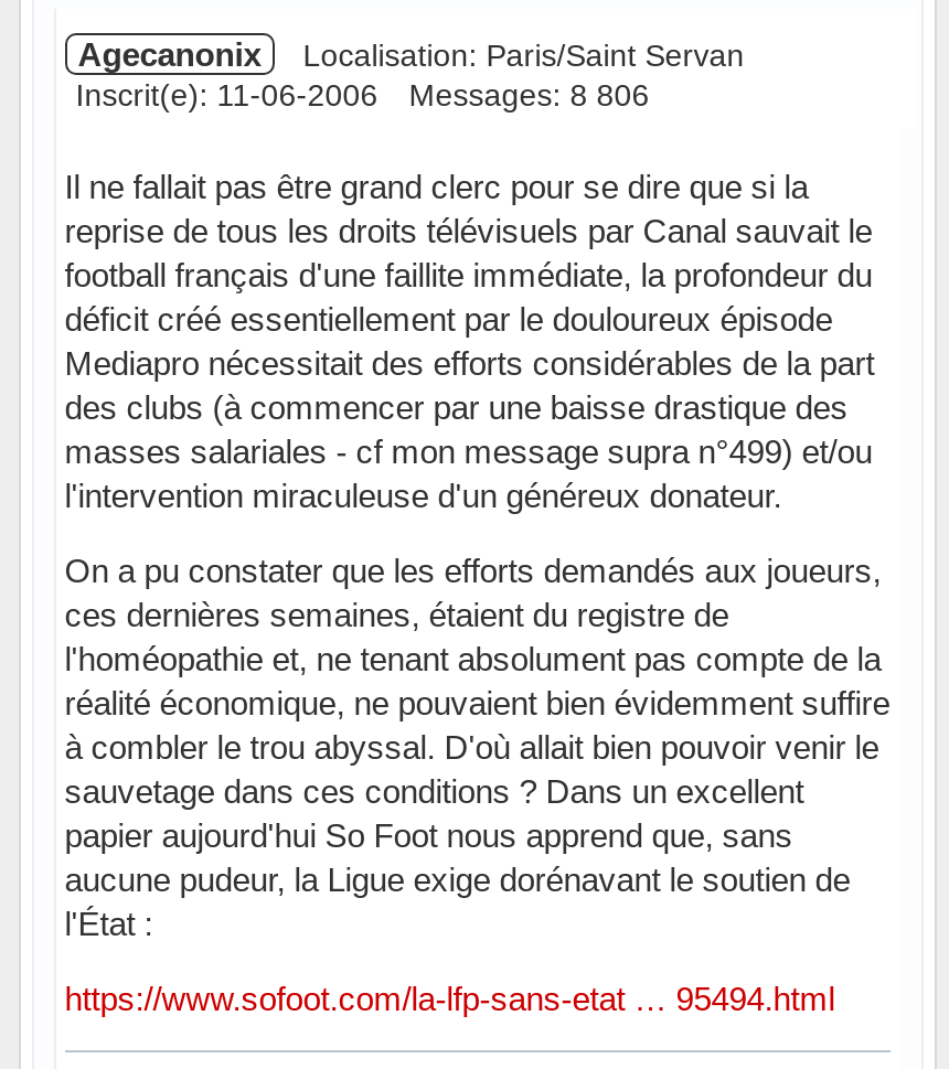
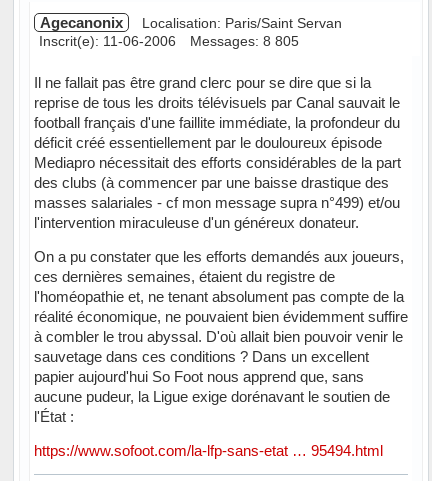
- Inscrit(e): 11-06-2006 Messages: 8 806
+ Inscrit(e): 11-06-2006 Messages: 8 805
